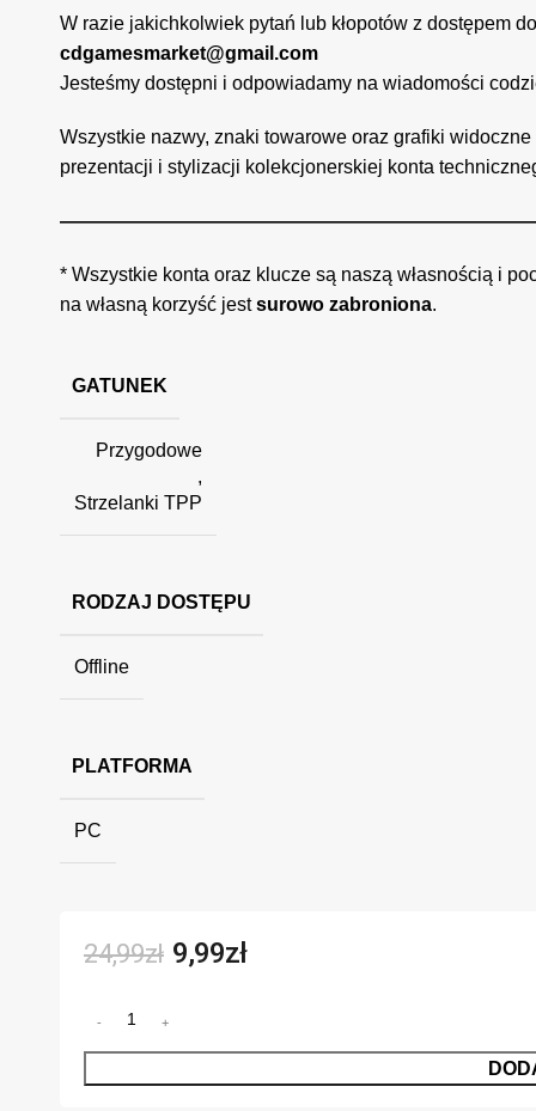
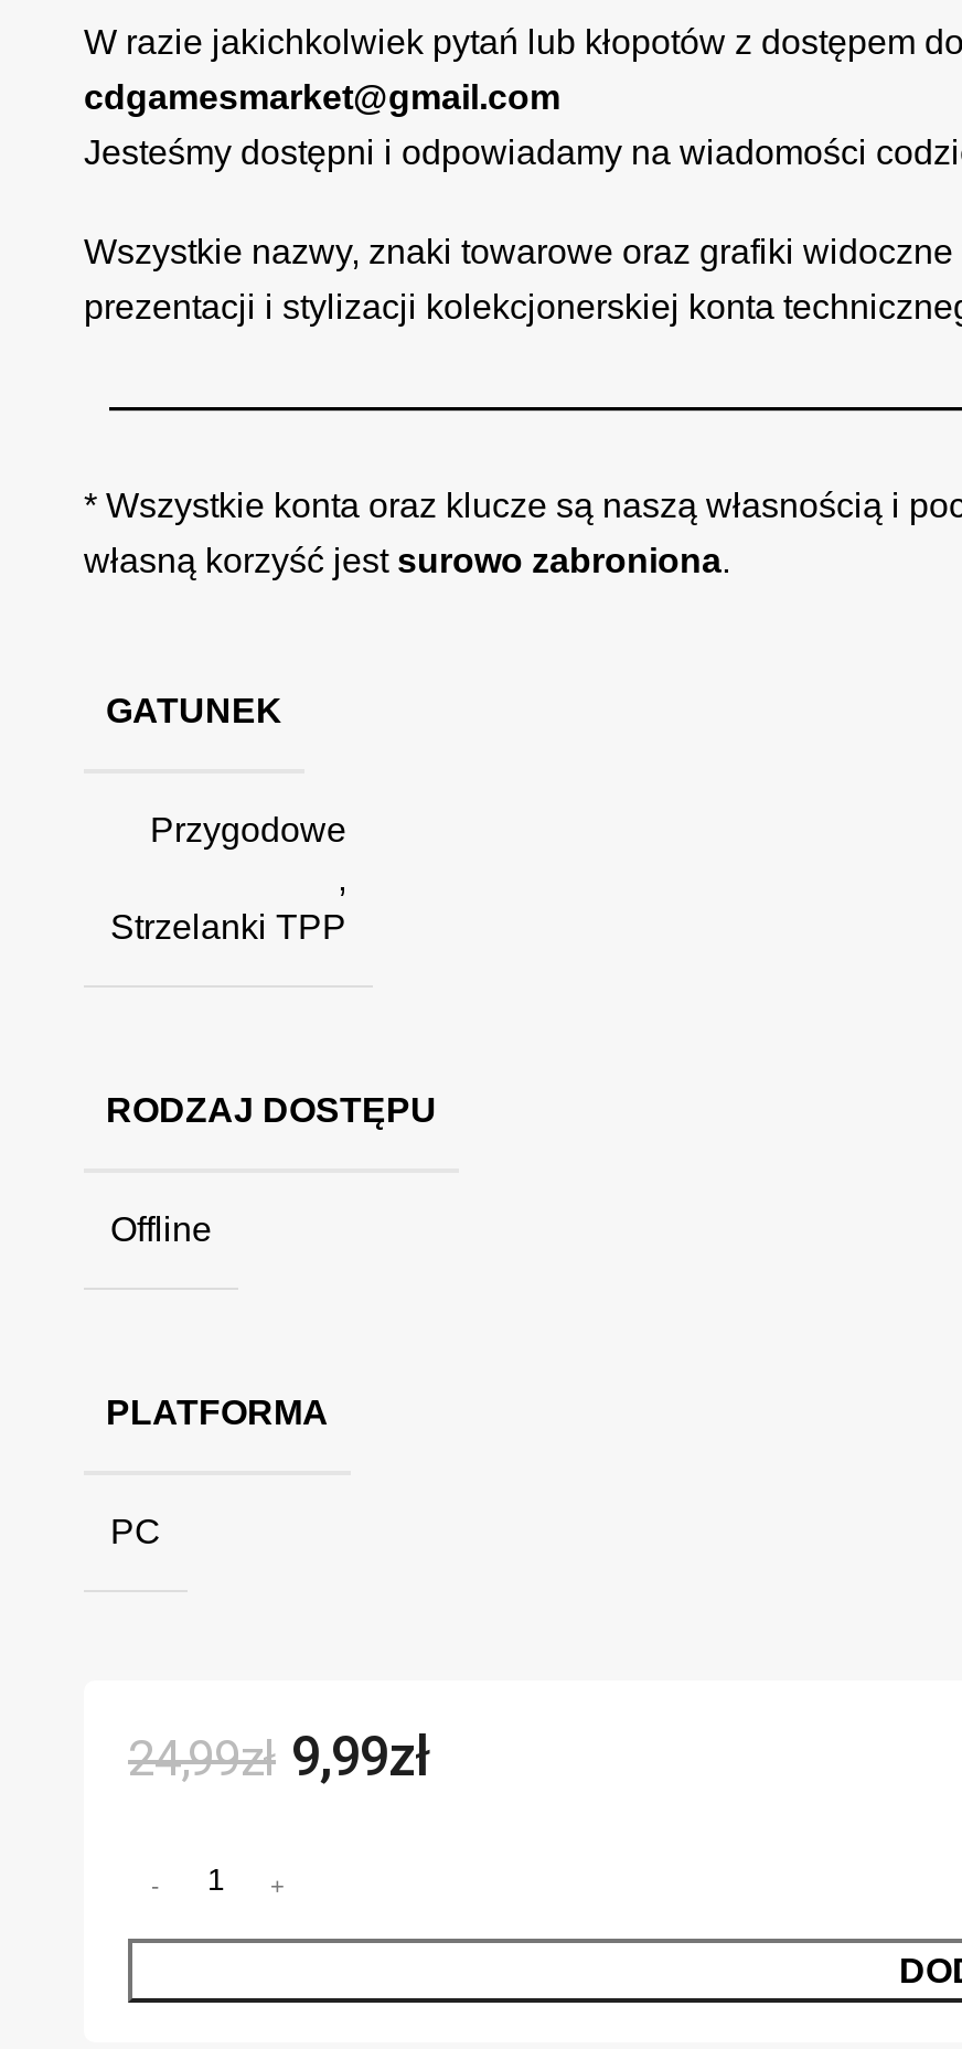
- na własną korzyść jest surowo zabroniona.
+ własną korzyść jest surowo zabroniona.
